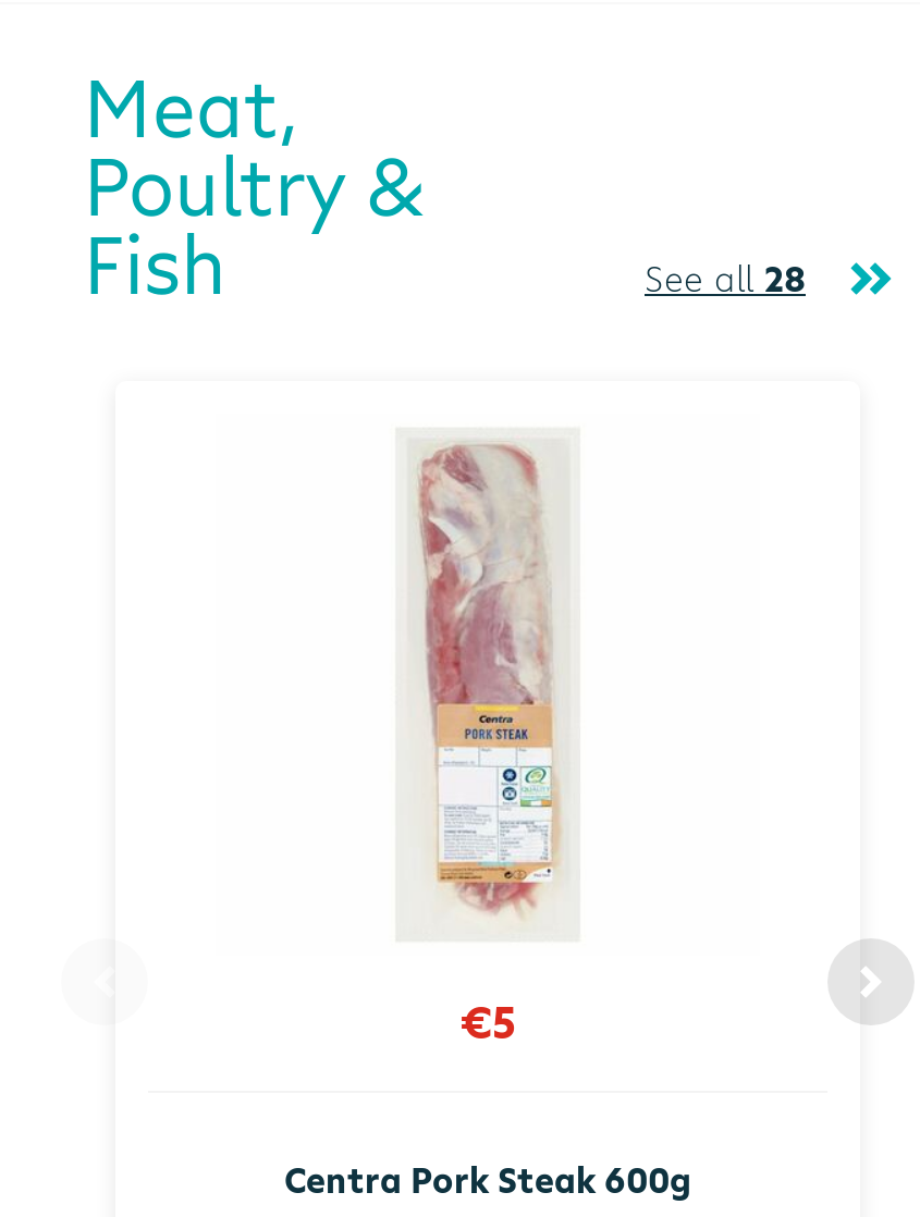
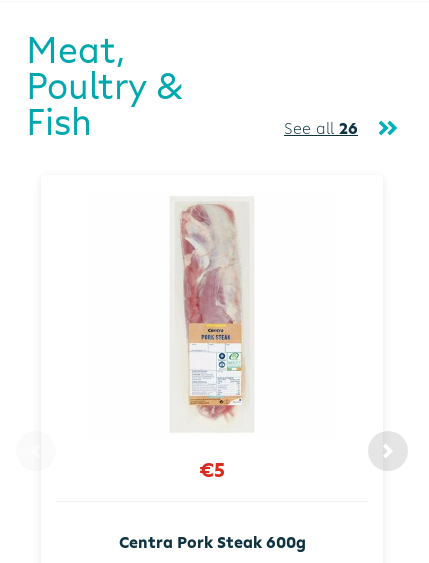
- See all 28
+ See all 26
